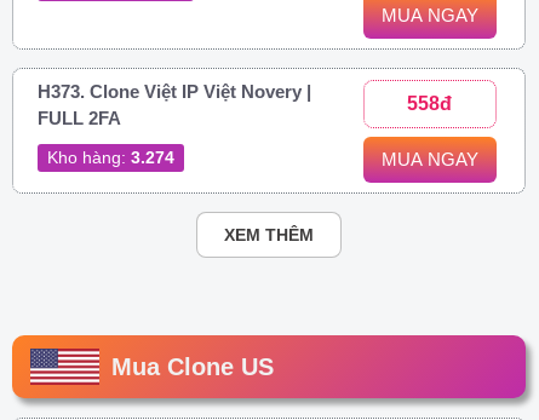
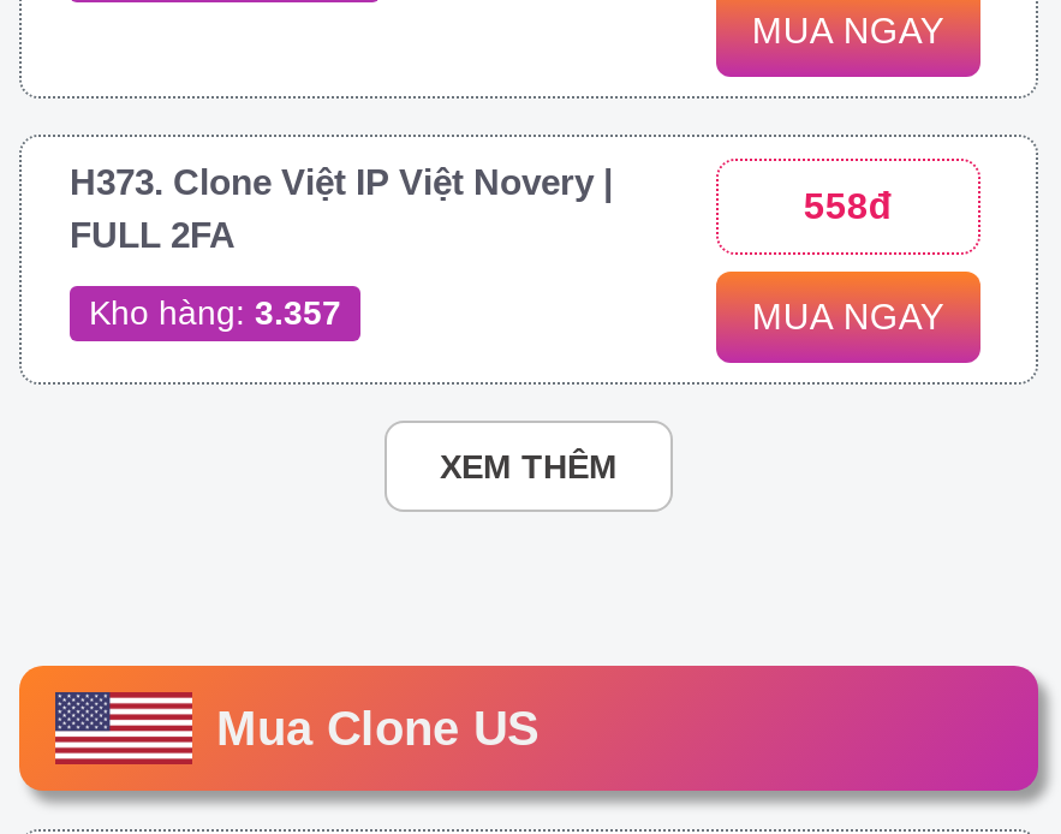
- Kho hàng: 3.274
+ Kho hàng: 3.357
